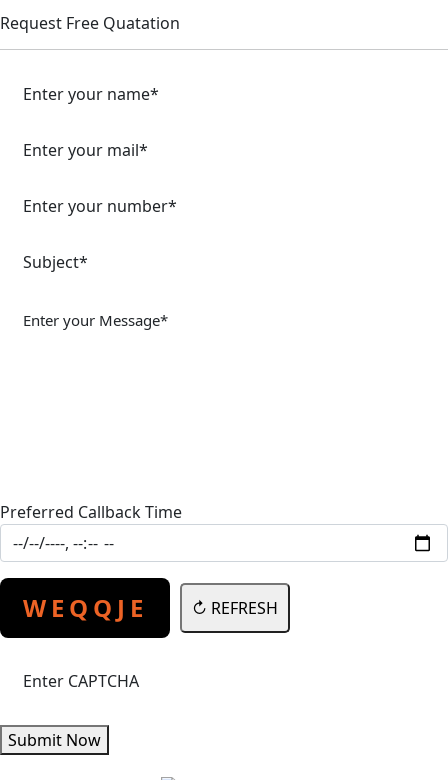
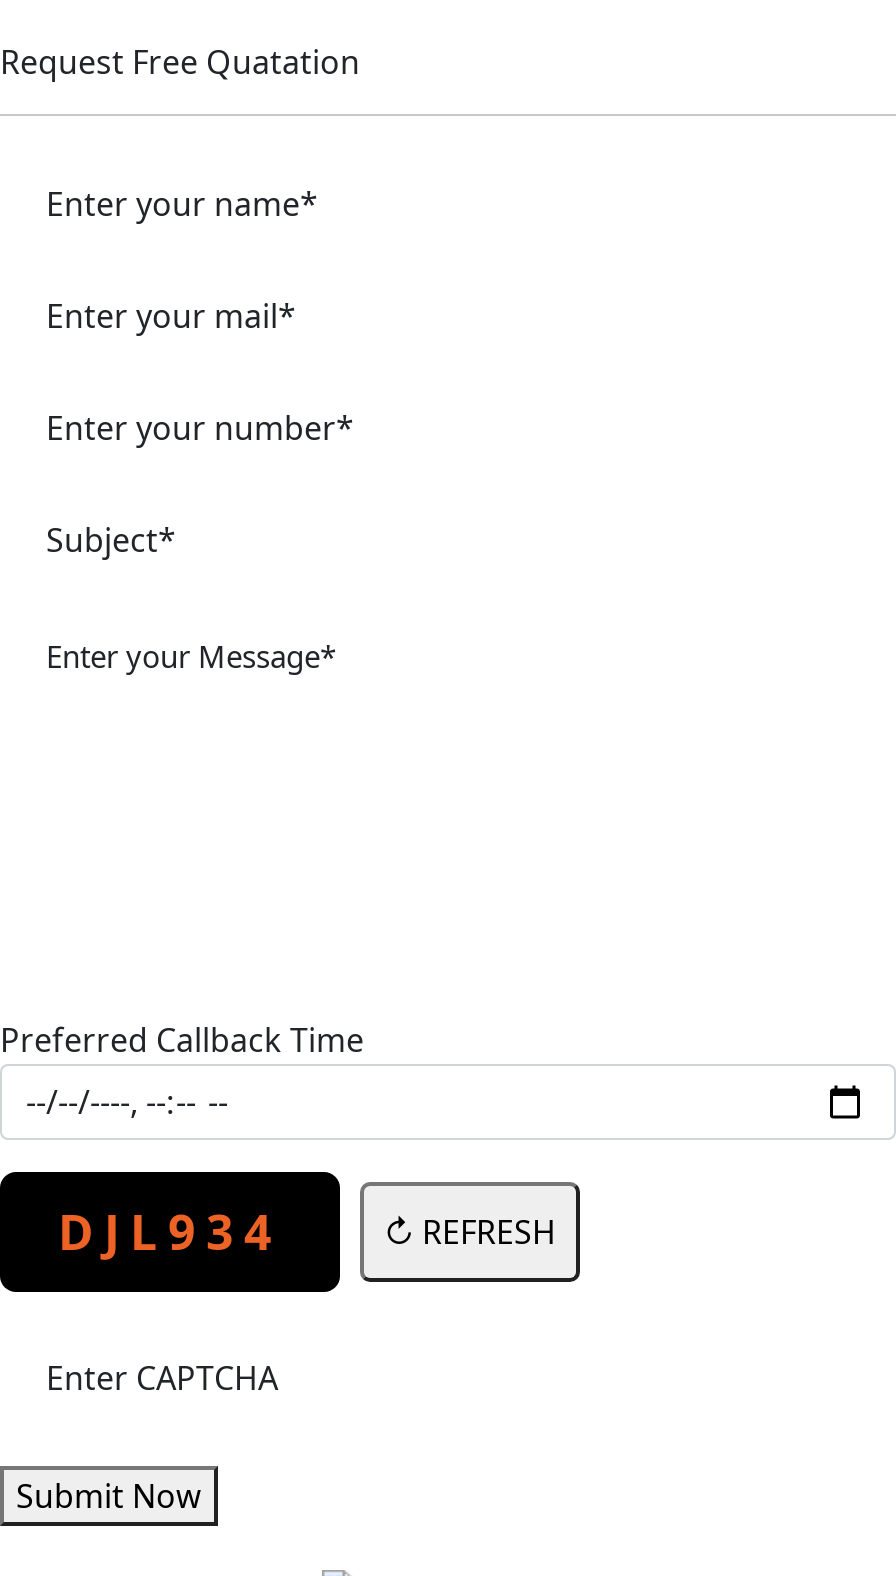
- WEQQJE
+ DJL934
